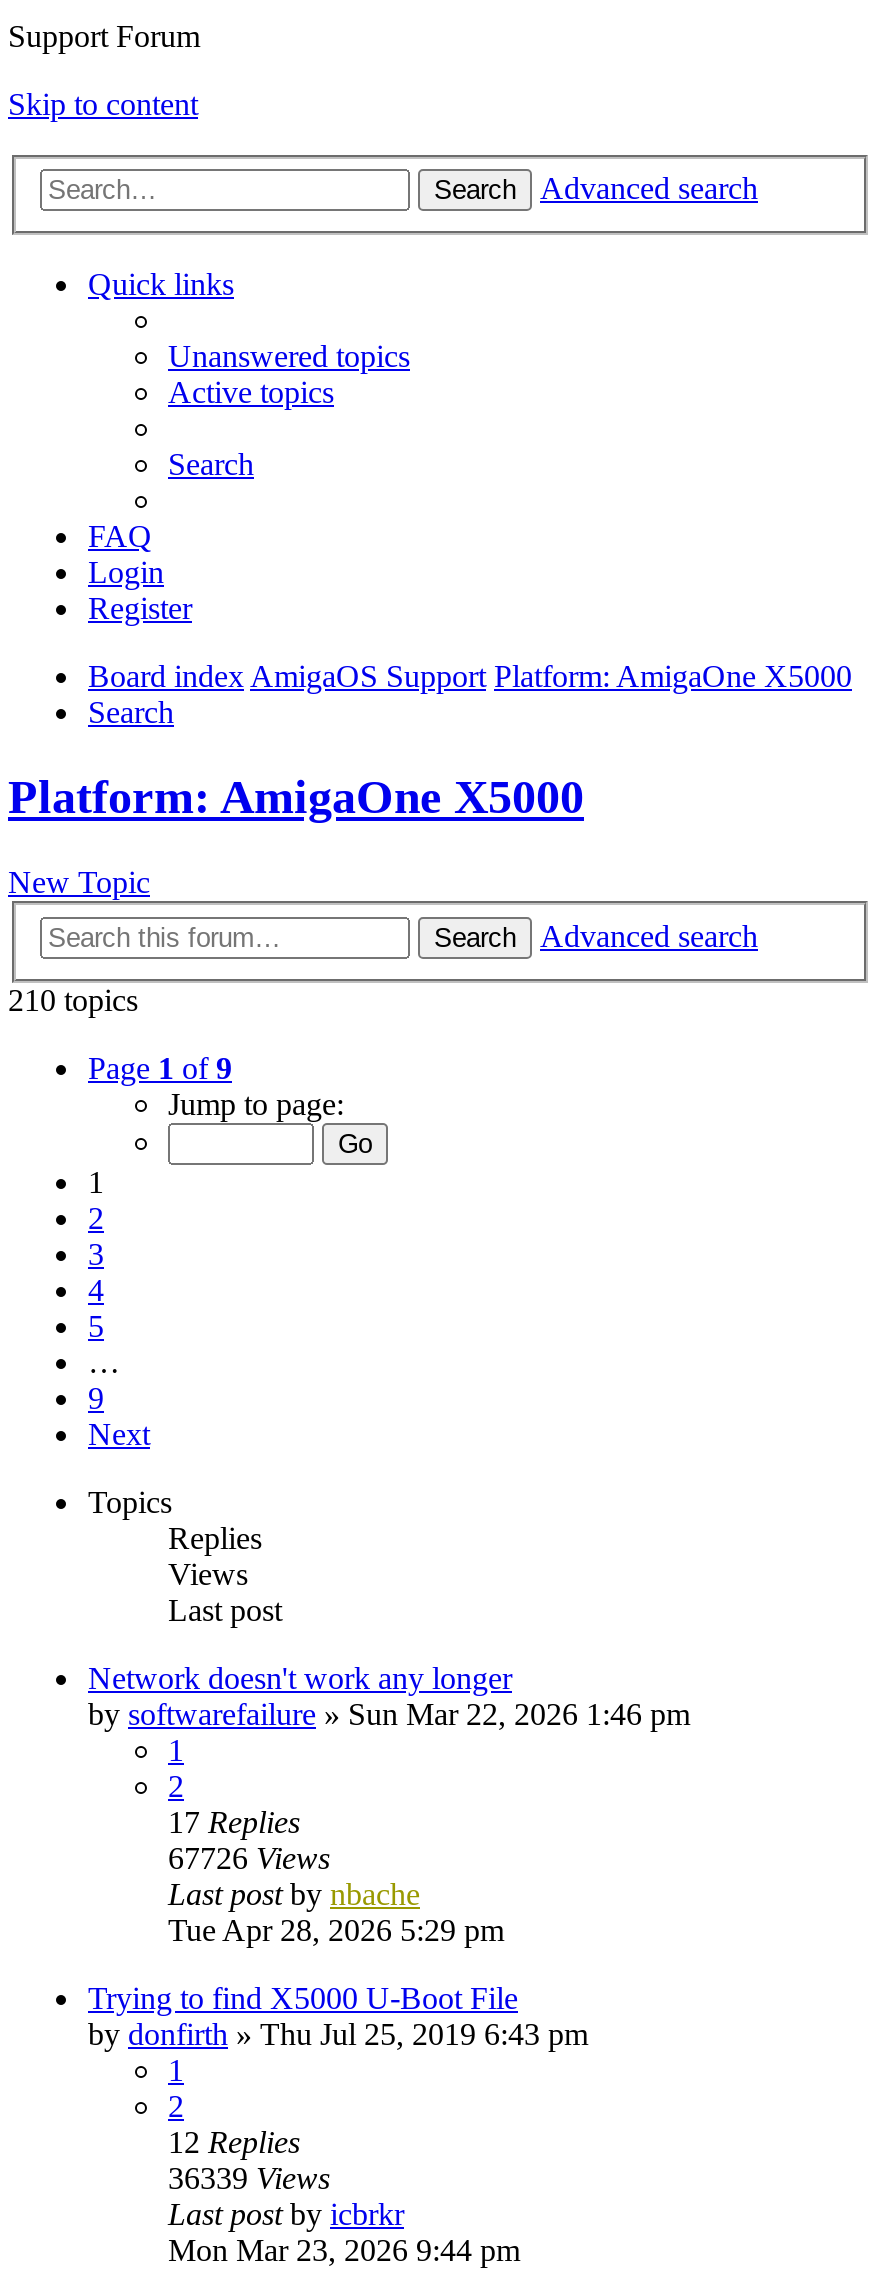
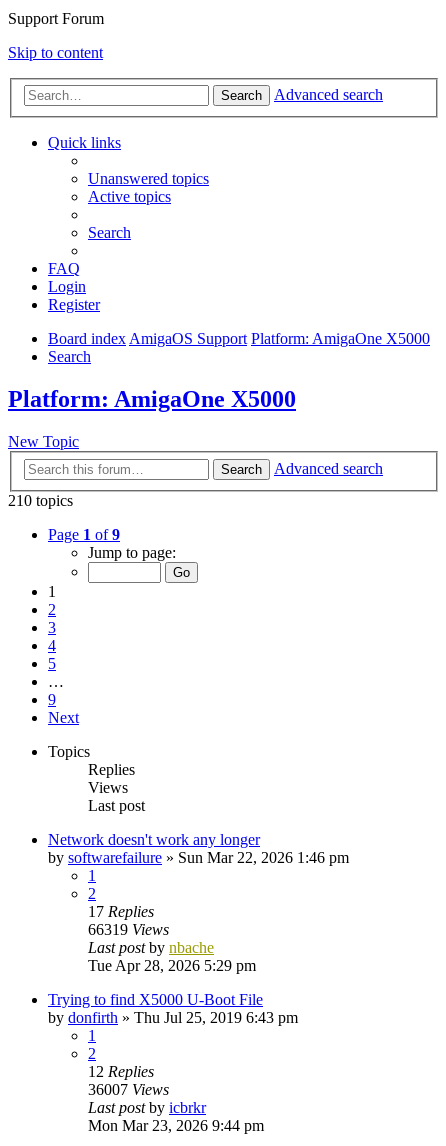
- 67726 Views
+ 66319 Views

- 36339 Views
+ 36007 Views
